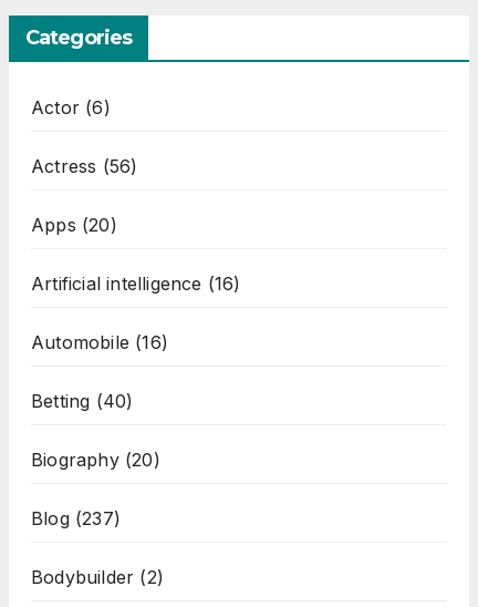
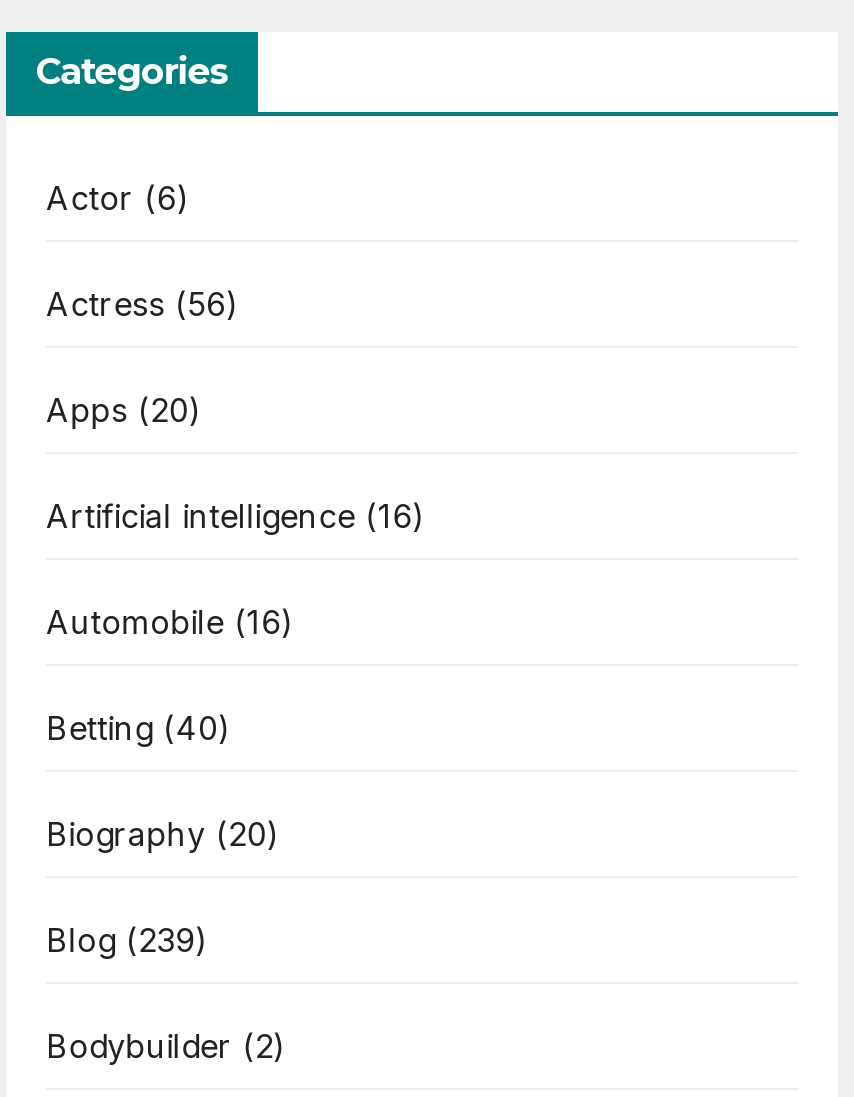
- Blog (237)
+ Blog (239)
